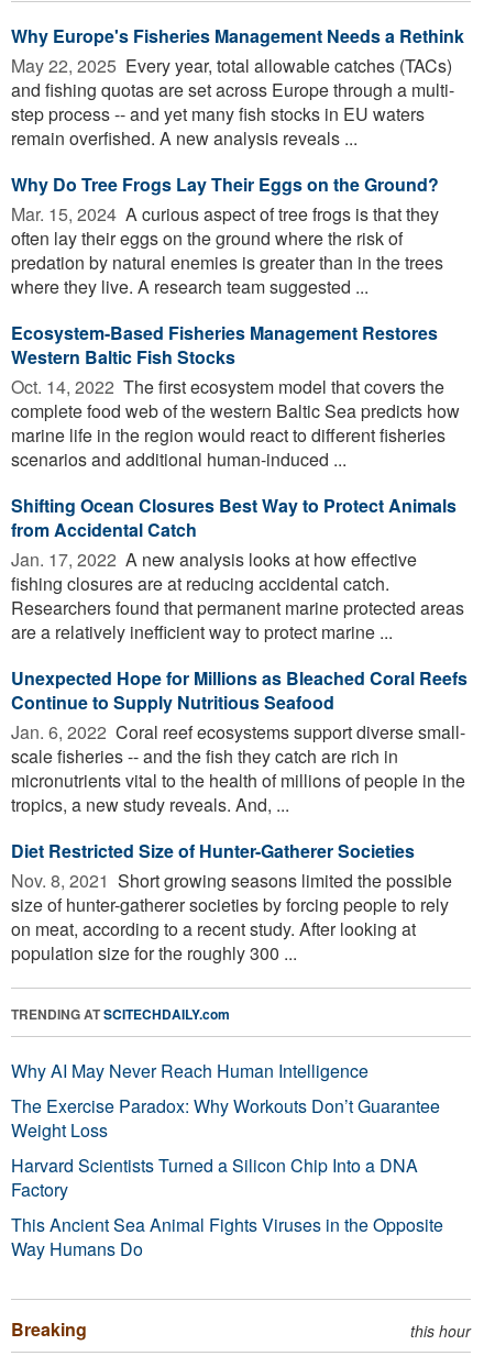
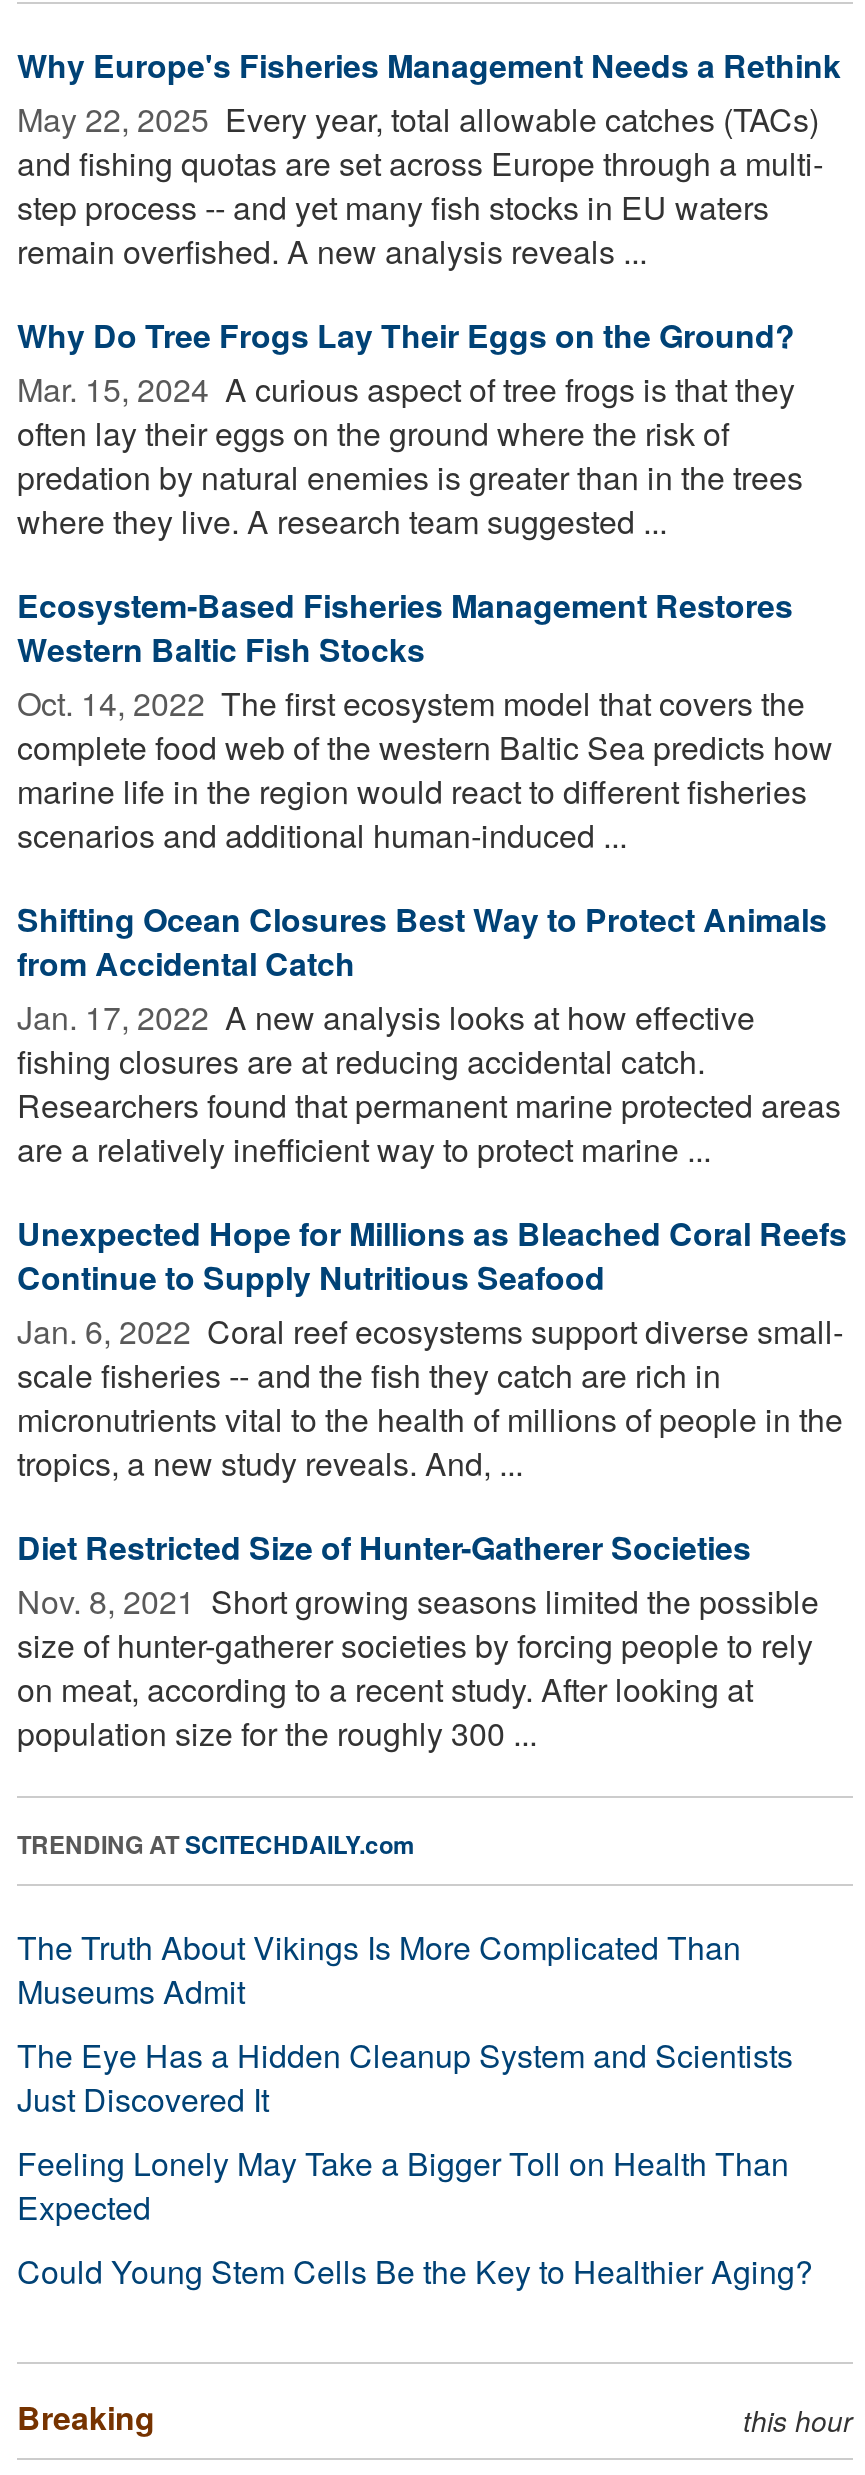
- Why AI May Never Reach Human Intelligence
- The Exercise Paradox: Why Workouts Don’t Guarantee
- Weight Loss
- Harvard Scientists Turned a Silicon Chip Into a DNA
- Factory
- This Ancient Sea Animal Fights Viruses in the Opposite
- Way Humans Do
+ The Truth About Vikings Is More Complicated Than
+ Museums Admit
+ The Eye Has a Hidden Cleanup System and Scientists
+ Just Discovered It
+ Feeling Lonely May Take a Bigger Toll on Health Than
+ Expected
+ Could Young Stem Cells Be the Key to Healthier Aging?
